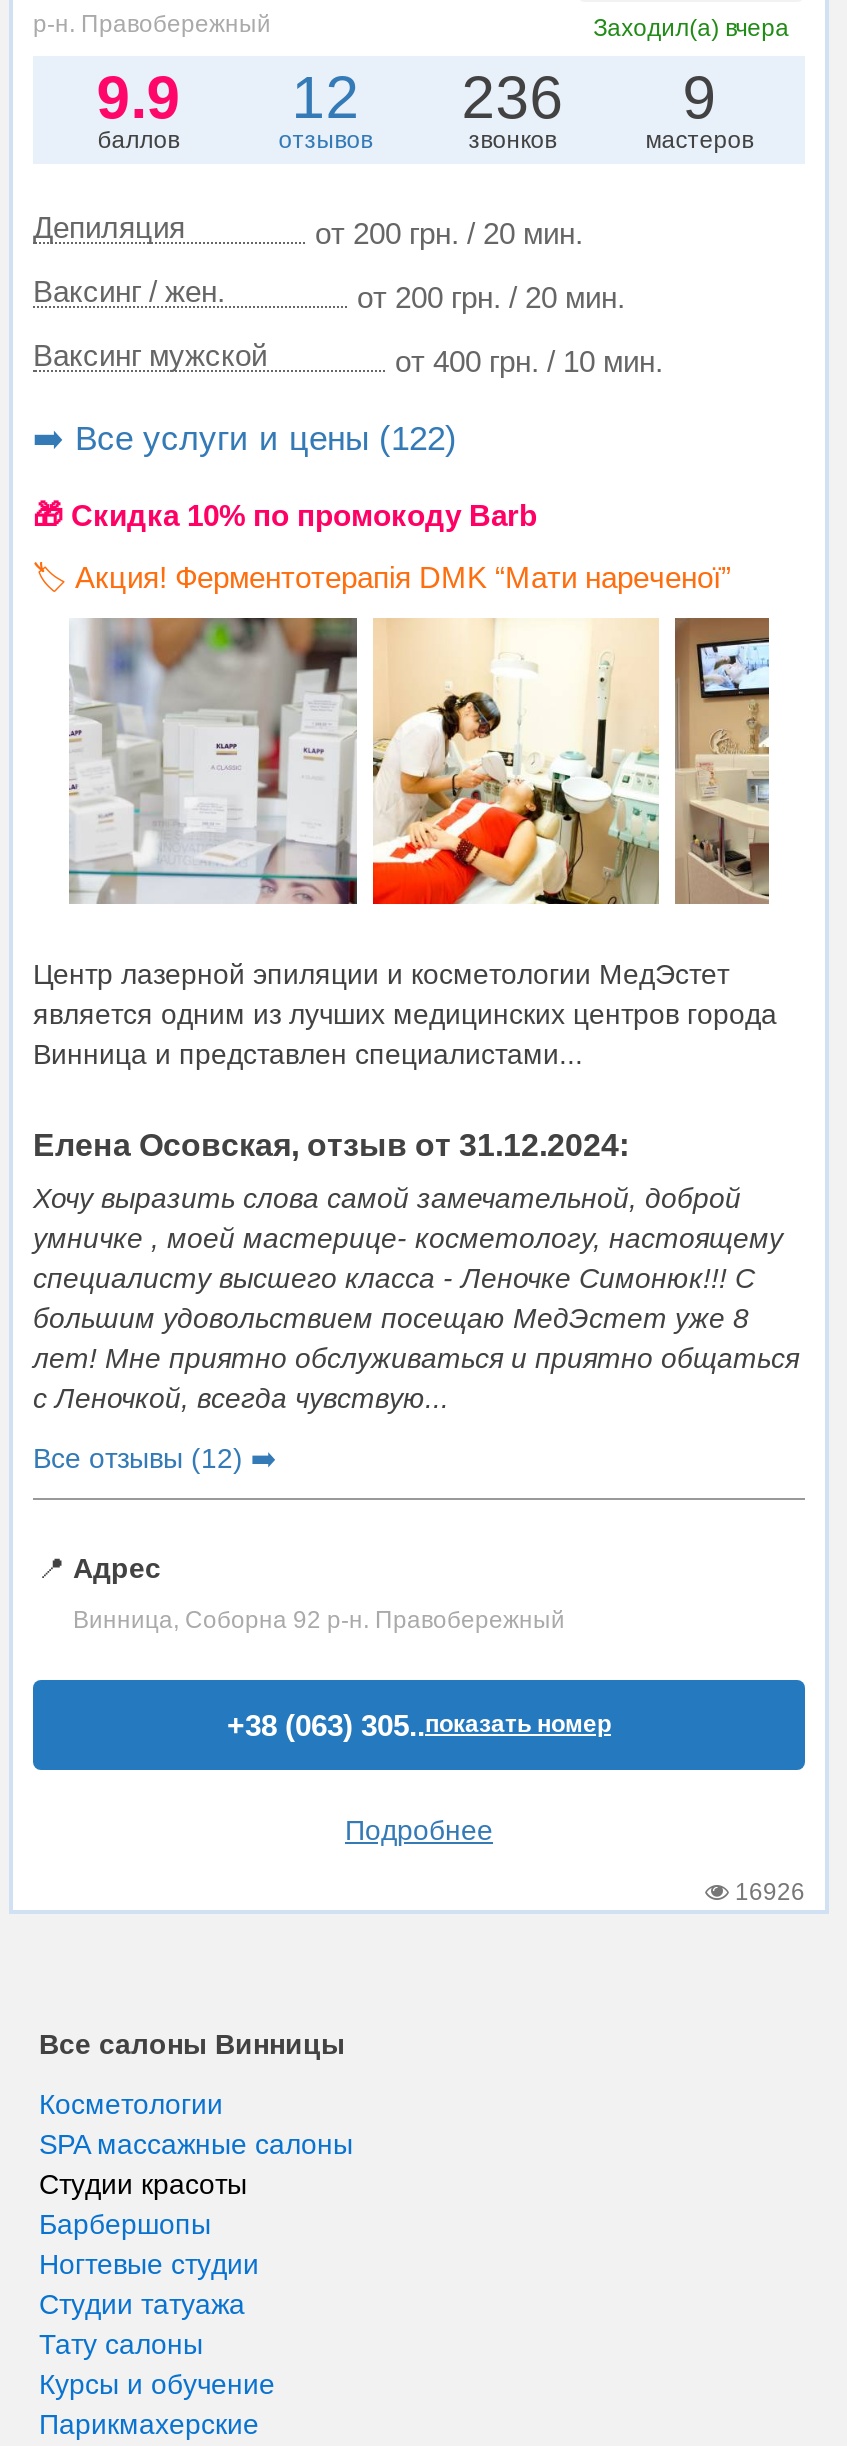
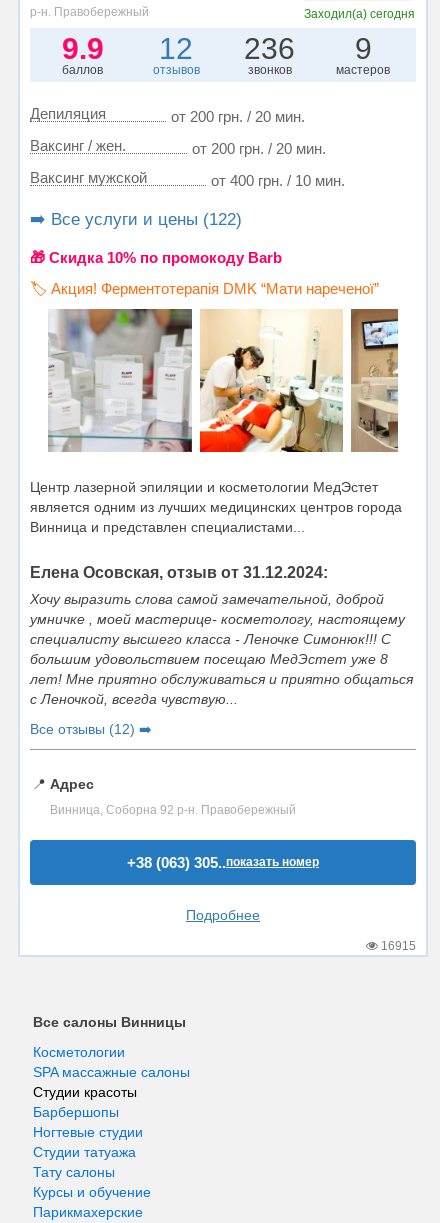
- Заходил(а) вчера
+ Заходил(а) сегодня

- 16926
+ 16915
